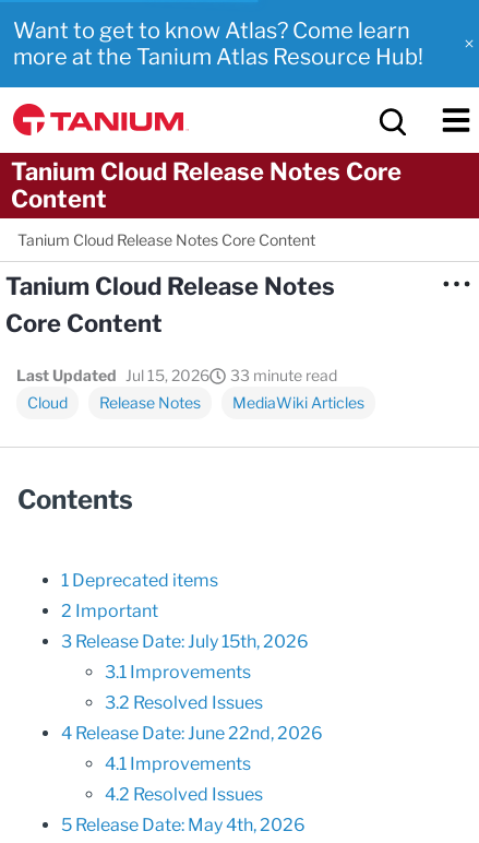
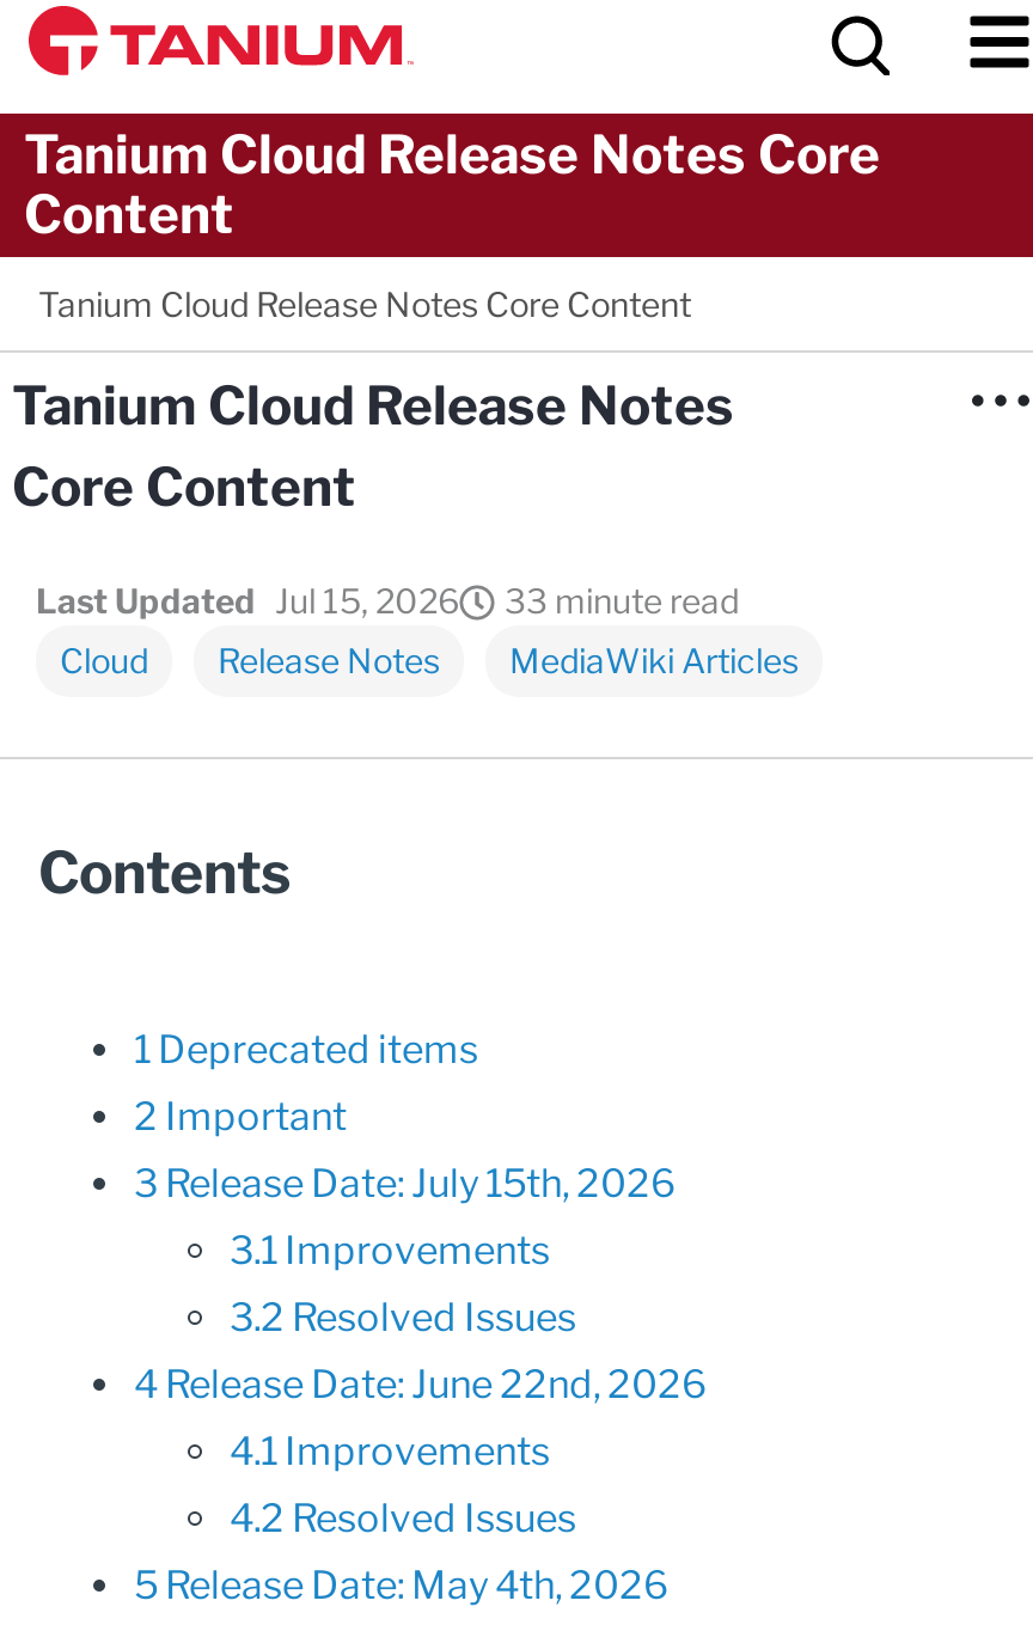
- Want to get to know Atlas? Come learn
- more at the Tanium Atlas Resource Hub!
